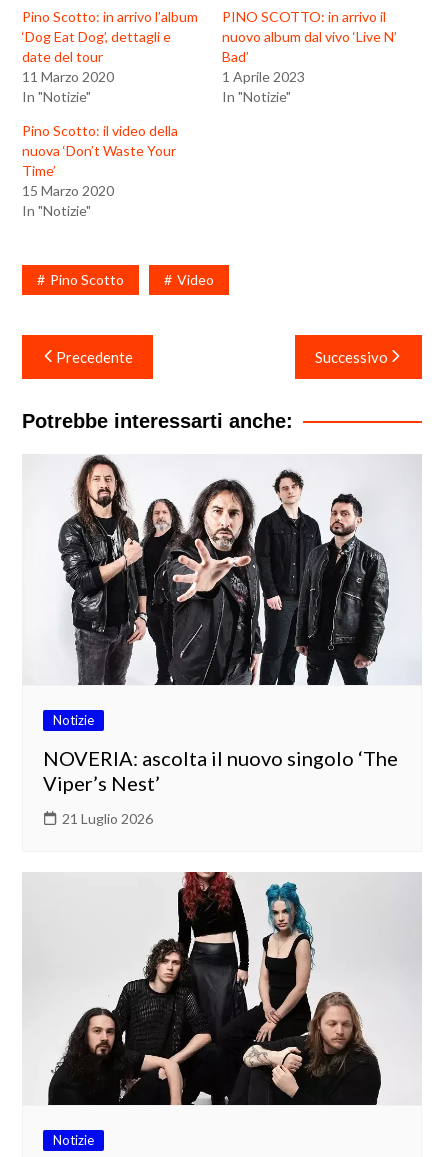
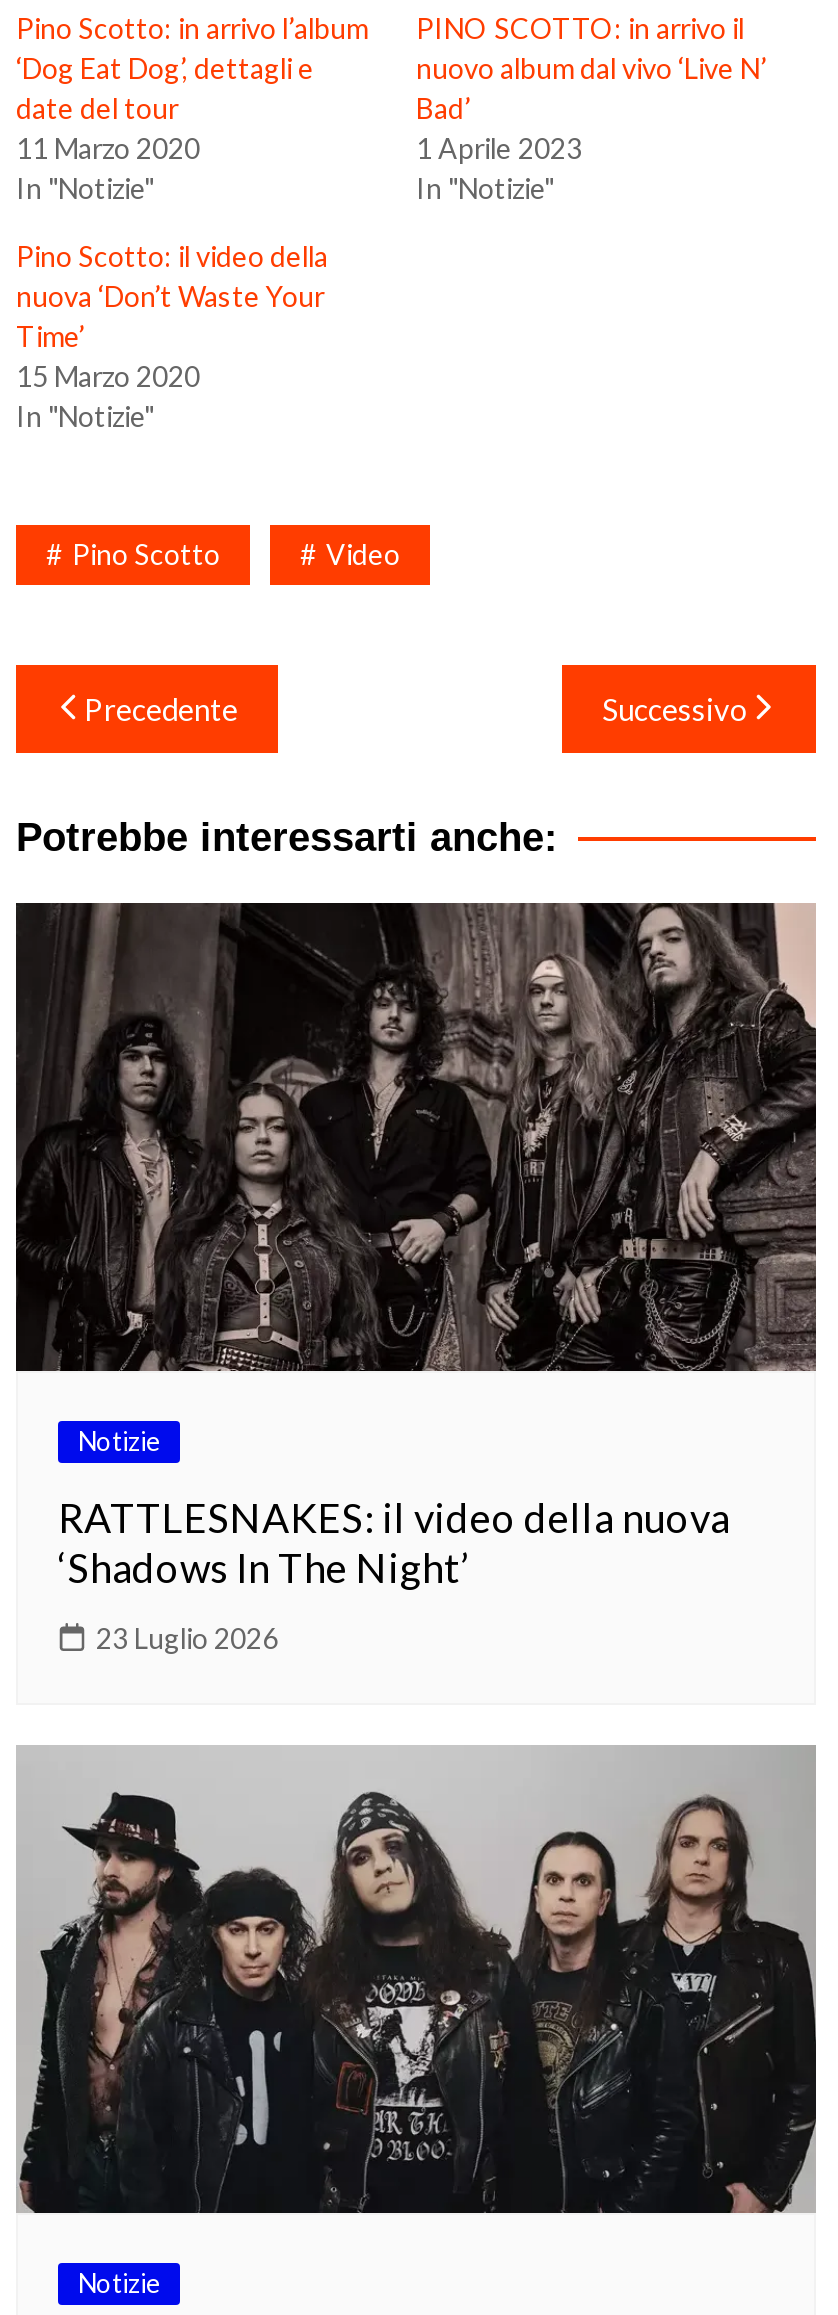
- [image]
+ [image]

- NOVERIA: ascolta il nuovo singolo ‘The
- Viper’s Nest’
+ RATTLESNAKES: il video della nuova
+ ‘Shadows In The Night’

- 21 Luglio 2026
+ 23 Luglio 2026

- [image]
+ [image]
